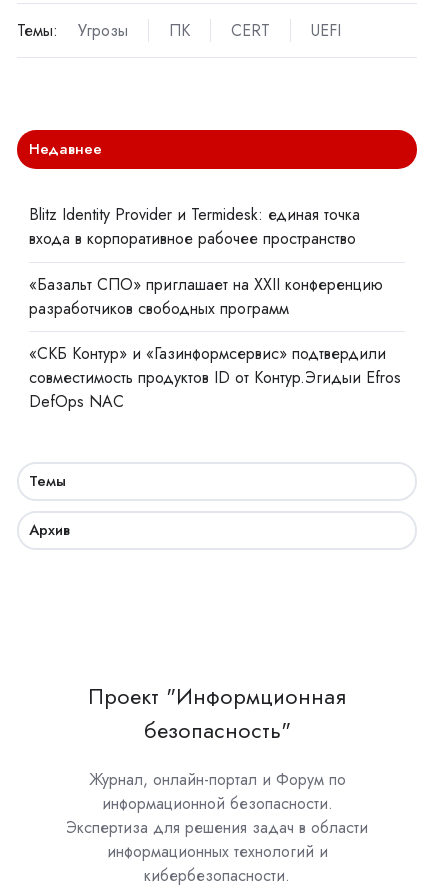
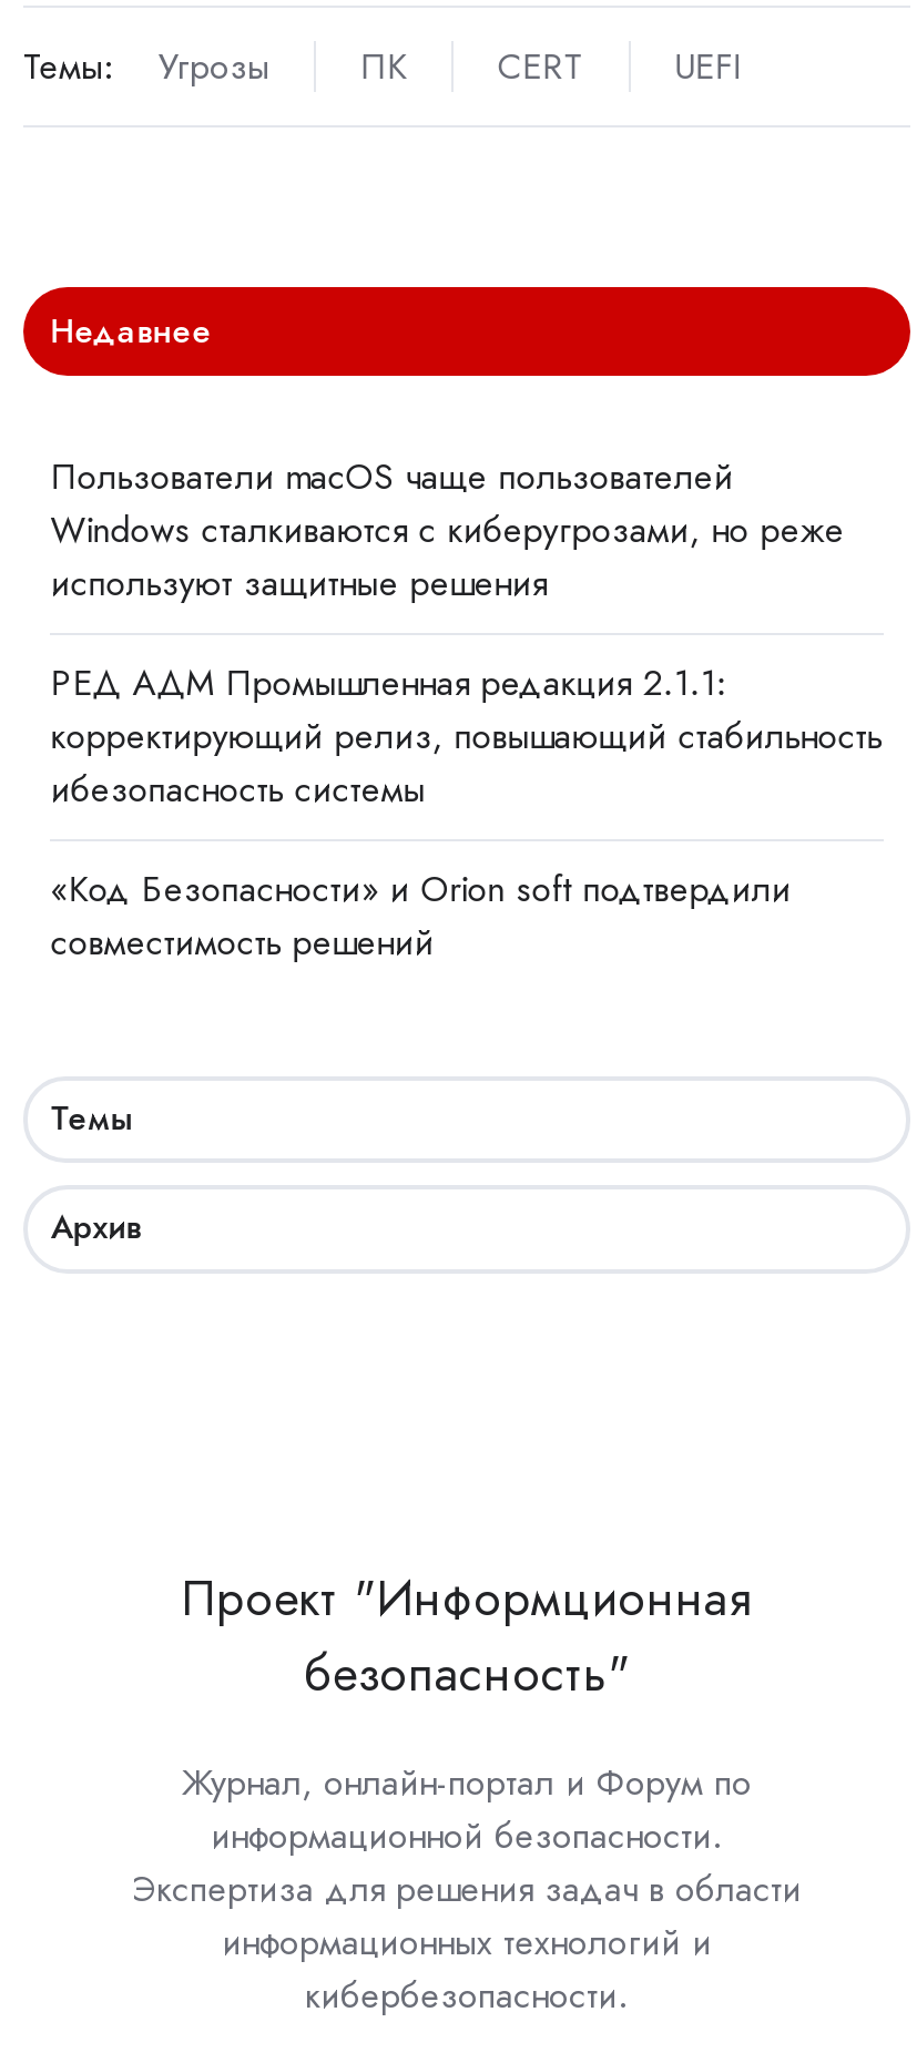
- Blitz Identity Provider и Termidesk: единая точка
- входа в корпоративное рабочее пространство
+ Пользователи macOS чаще пользователей
+ Windows сталкиваются с киберугрозами, но реже
+ используют защитные решения

- «Базальт СПО» приглашает на XXII конференцию
- разработчиков свободных программ
+ РЕД АДМ Промышленная редакция 2.1.1:
+ корректирующий релиз, повышающий стабильность
+ ибезопасность системы

- «СКБ Контур» и «Газинформсервис» подтвердили
- совместимость продуктов ID от Контур.Эгидыи Efros
- DefOps NAC
+ «Код Безопасности» и Orion soft подтвердили
+ совместимость решений
